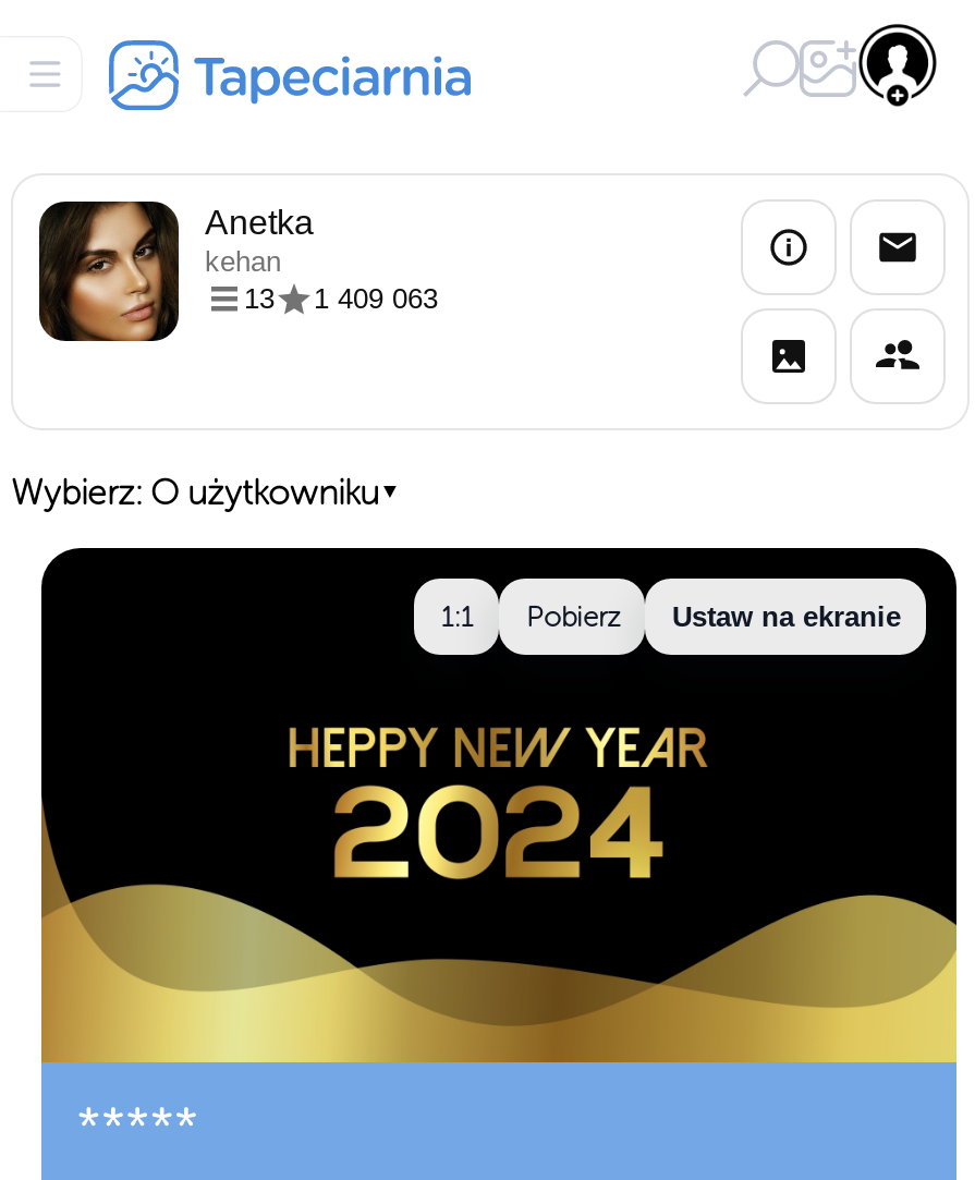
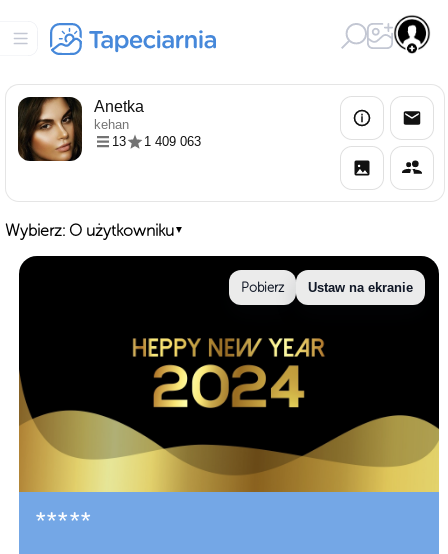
- 1:1
